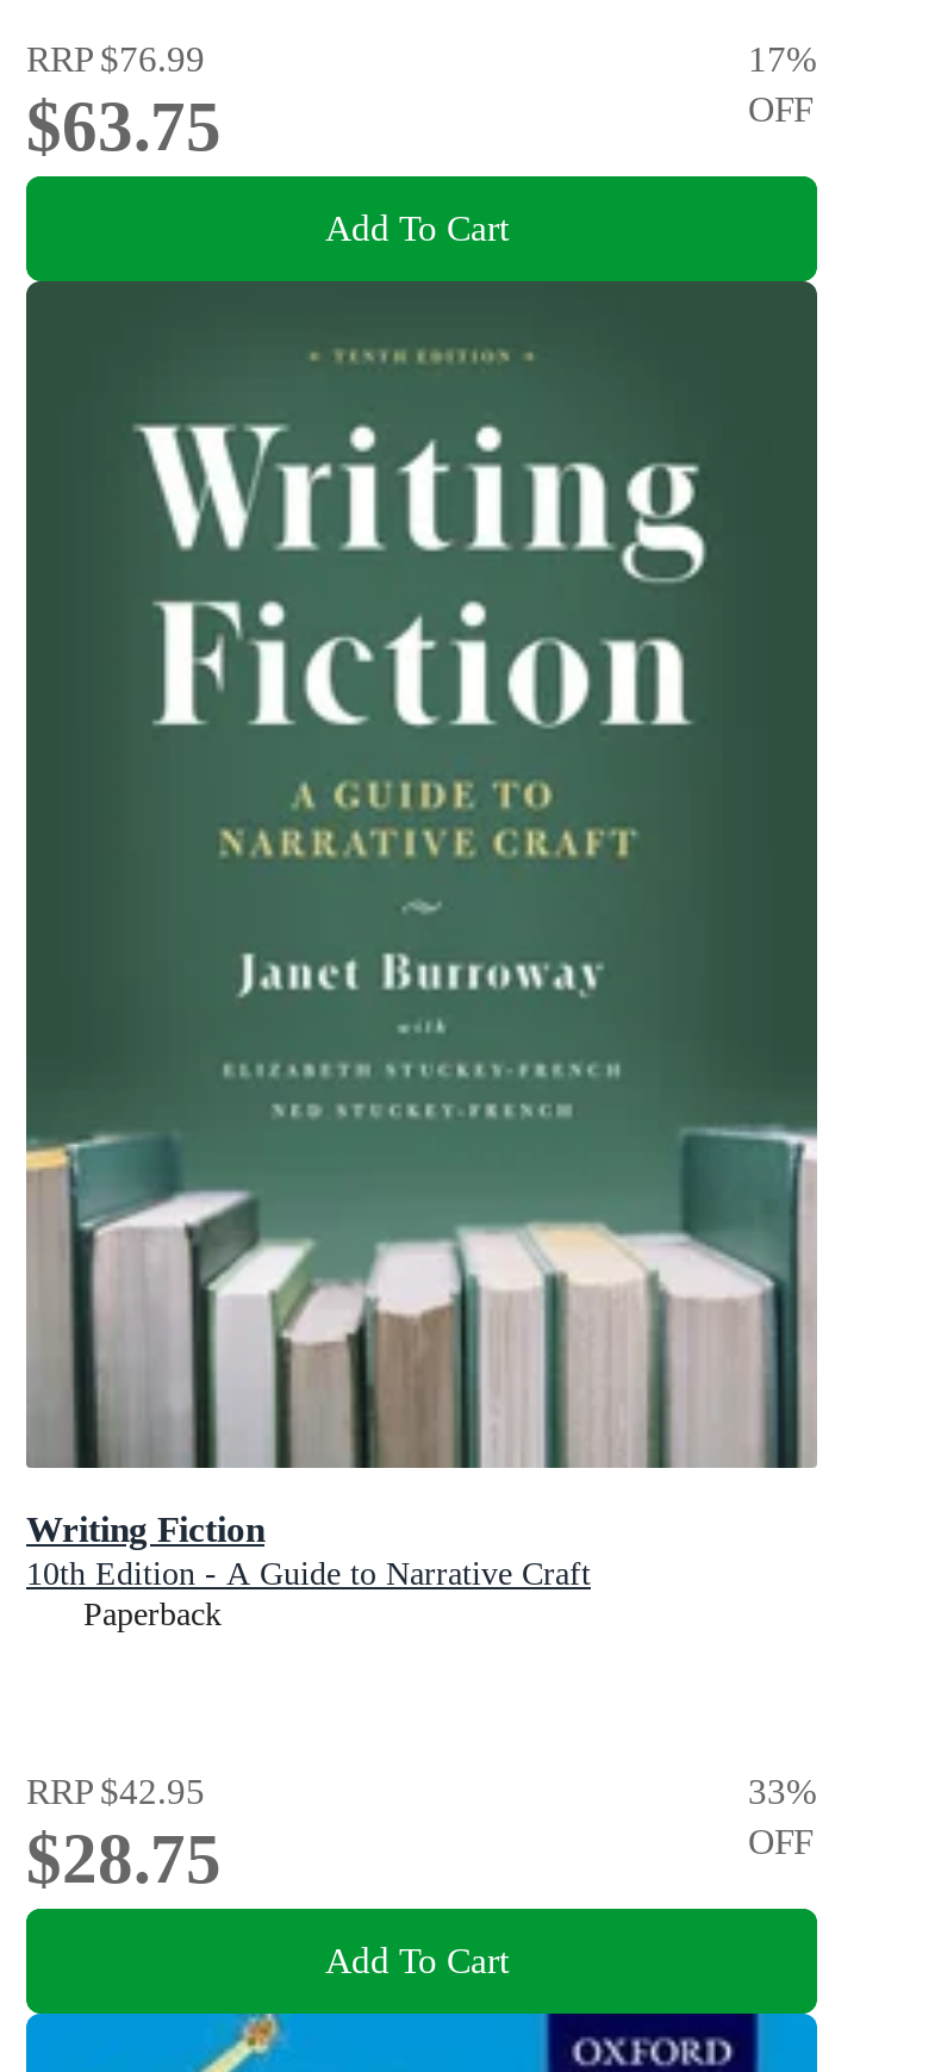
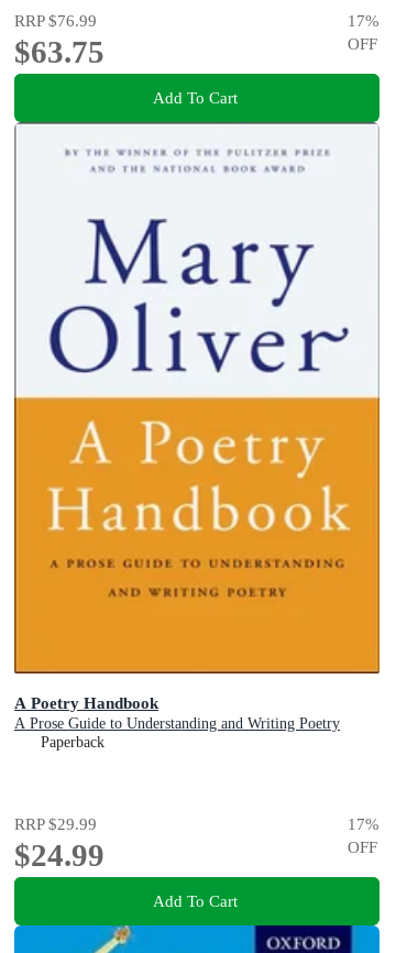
- [image]
- Writing Fiction
- 10th Edition - A Guide to Narrative Craft
+ [image]
+ A Poetry Handbook
+ A Prose Guide to Understanding and Writing Poetry

- RRP $42.95
+ RRP $29.99

- 33%
+ 17%

- $28.75
+ $24.99
